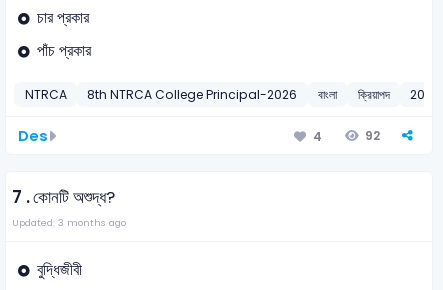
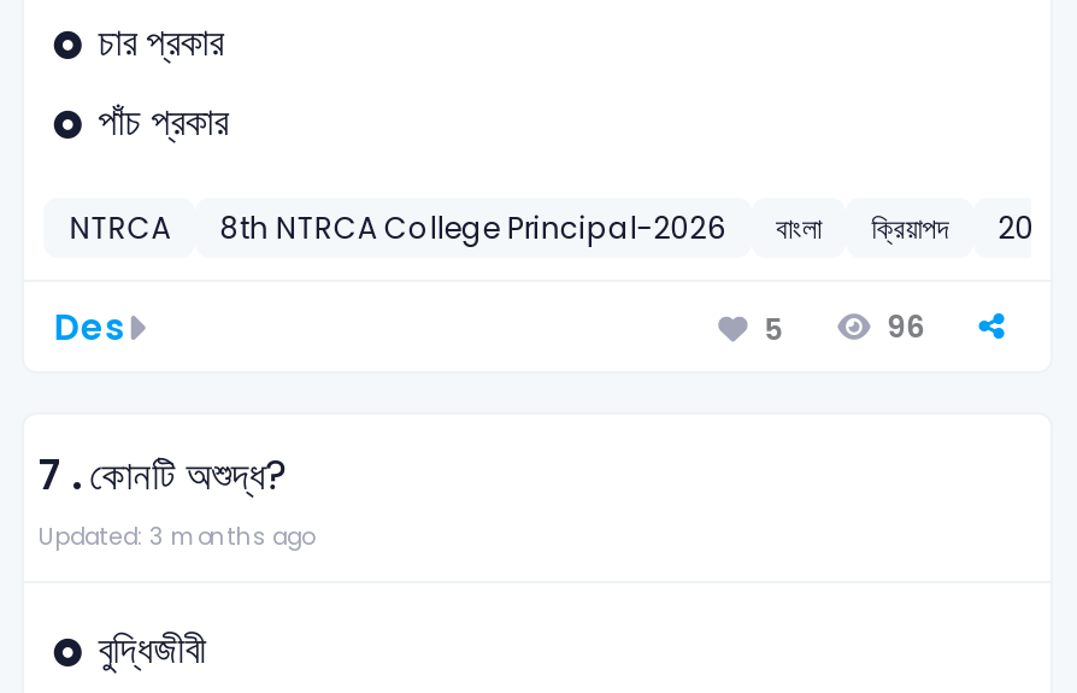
- 4
+ 5

- 92
+ 96
